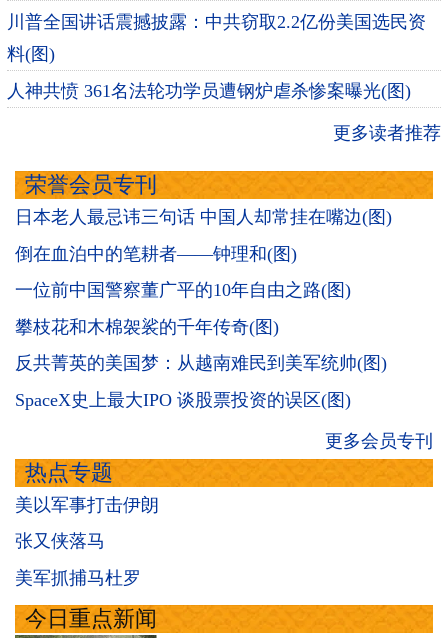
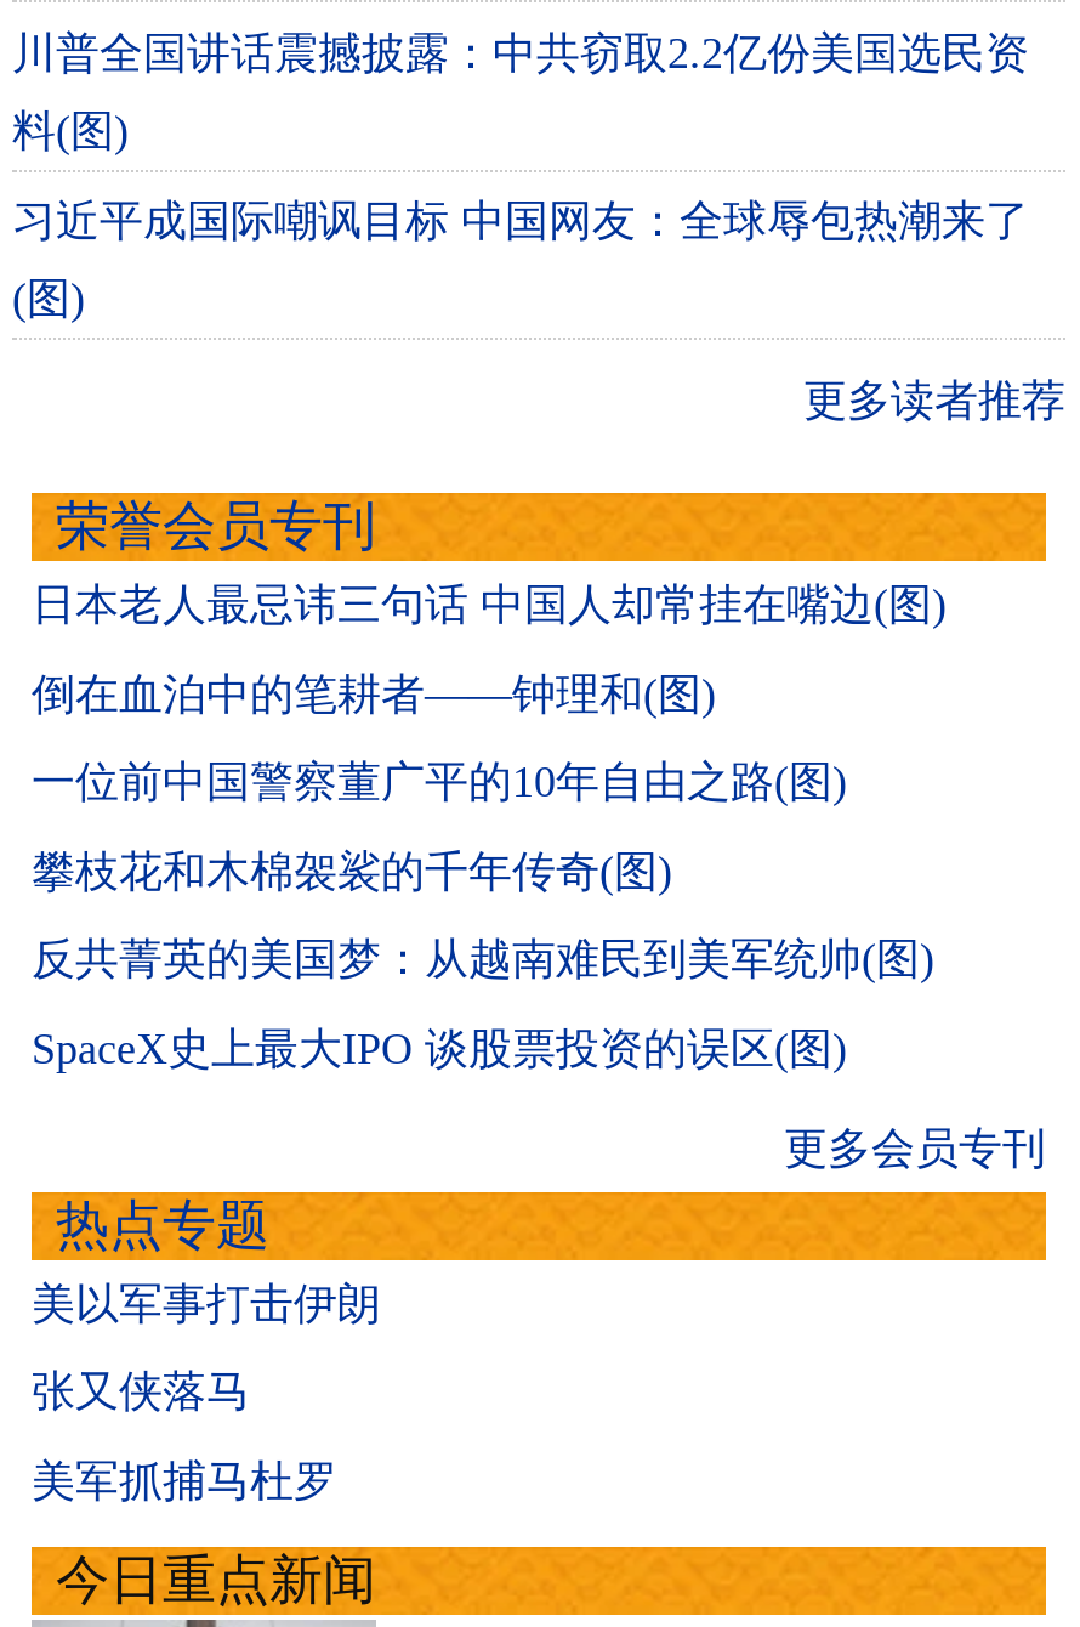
- 人神共愤 361名法轮功学员遭钢炉虐杀惨案曝光(图)
+ 习近平成国际嘲讽目标 中国网友：全球辱包热潮来了
+ (图)
